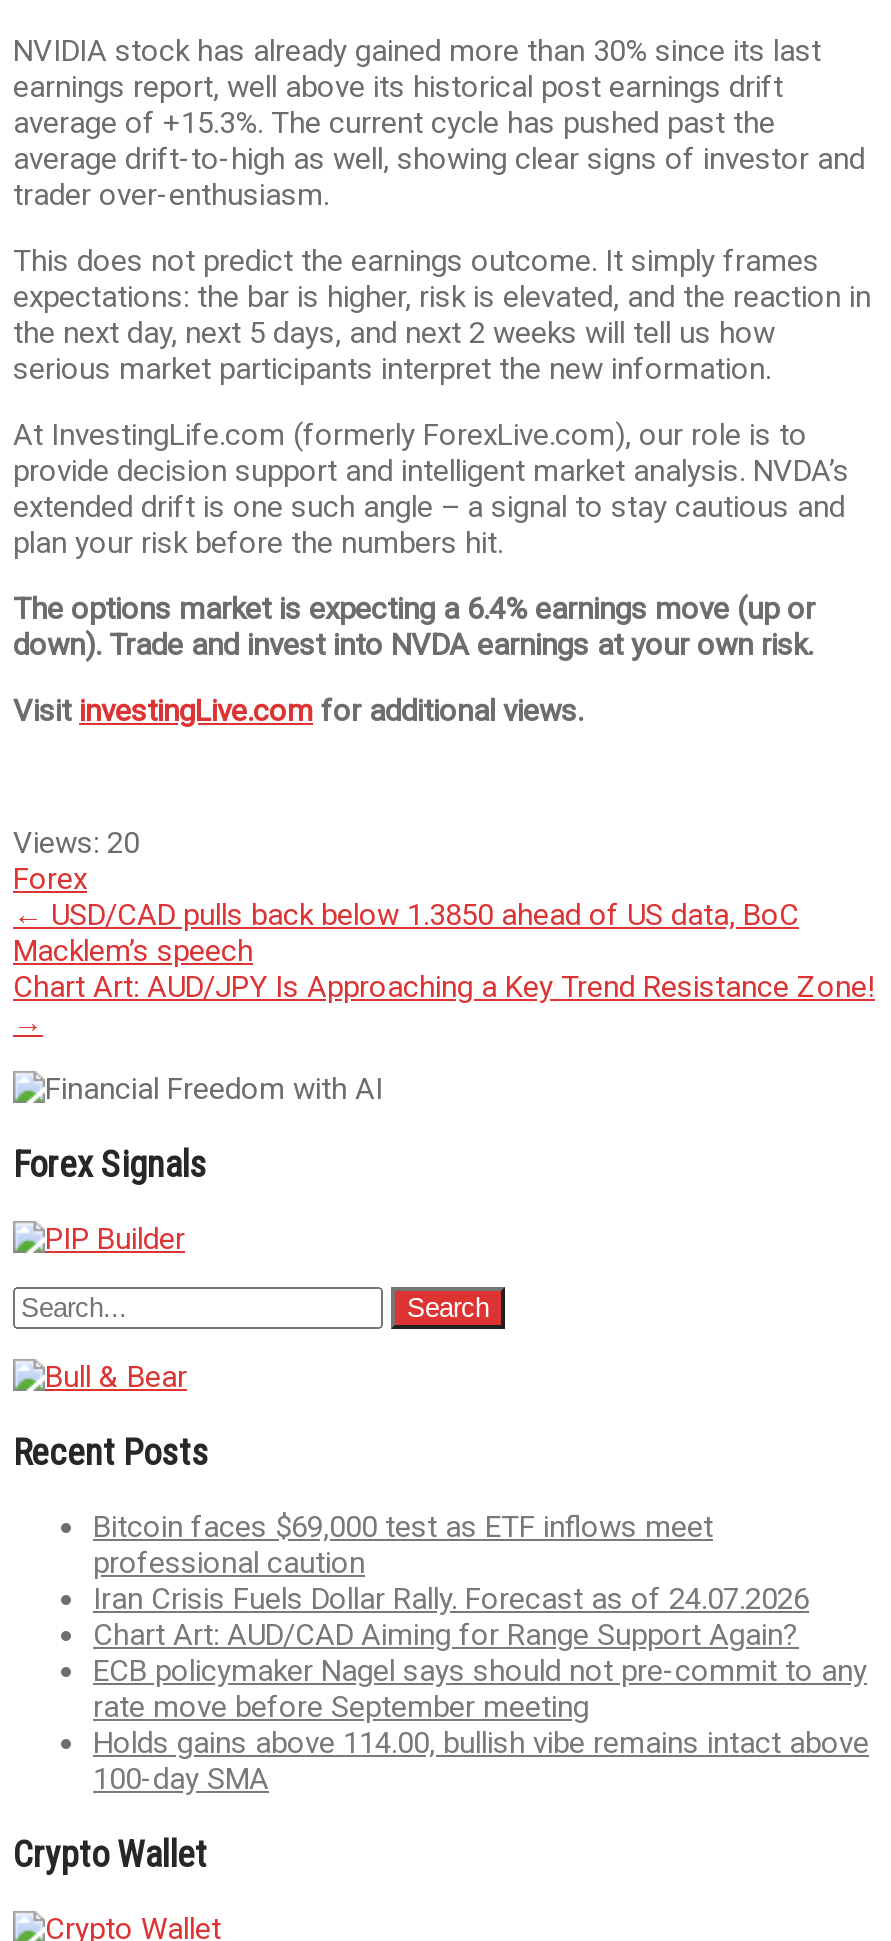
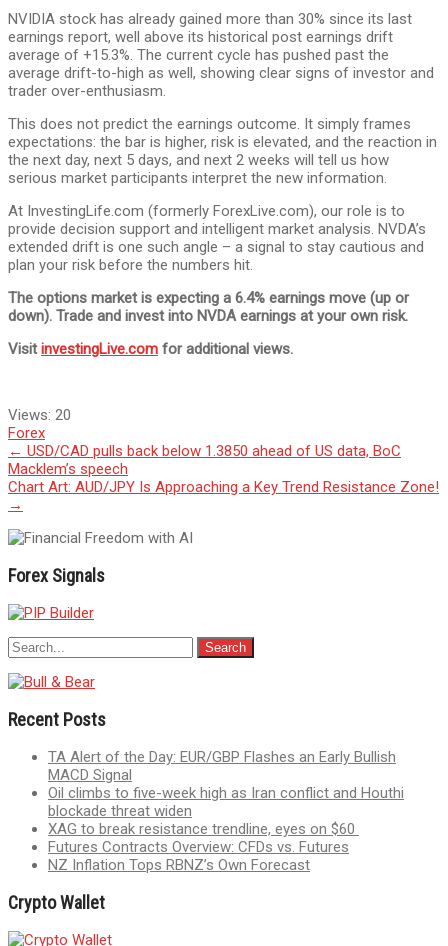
- Bitcoin faces $69,000 test as ETF inflows meet
- professional caution
- Iran Crisis Fuels Dollar Rally. Forecast as of 24.07.2026
- Chart Art: AUD/CAD Aiming for Range Support Again?
- ECB policymaker Nagel says should not pre-commit to any
- rate move before September meeting
- Holds gains above 114.00, bullish vibe remains intact above
- 100-day SMA
+ TA Alert of the Day: EUR/GBP Flashes an Early Bullish
+ MACD Signal
+ Oil climbs to five-week high as Iran conflict and Houthi
+ blockade threat widen
+ XAG to break resistance trendline, eyes on $60
+ Futures Contracts Overview: CFDs vs. Futures
+ NZ Inflation Tops RBNZ’s Own Forecast
